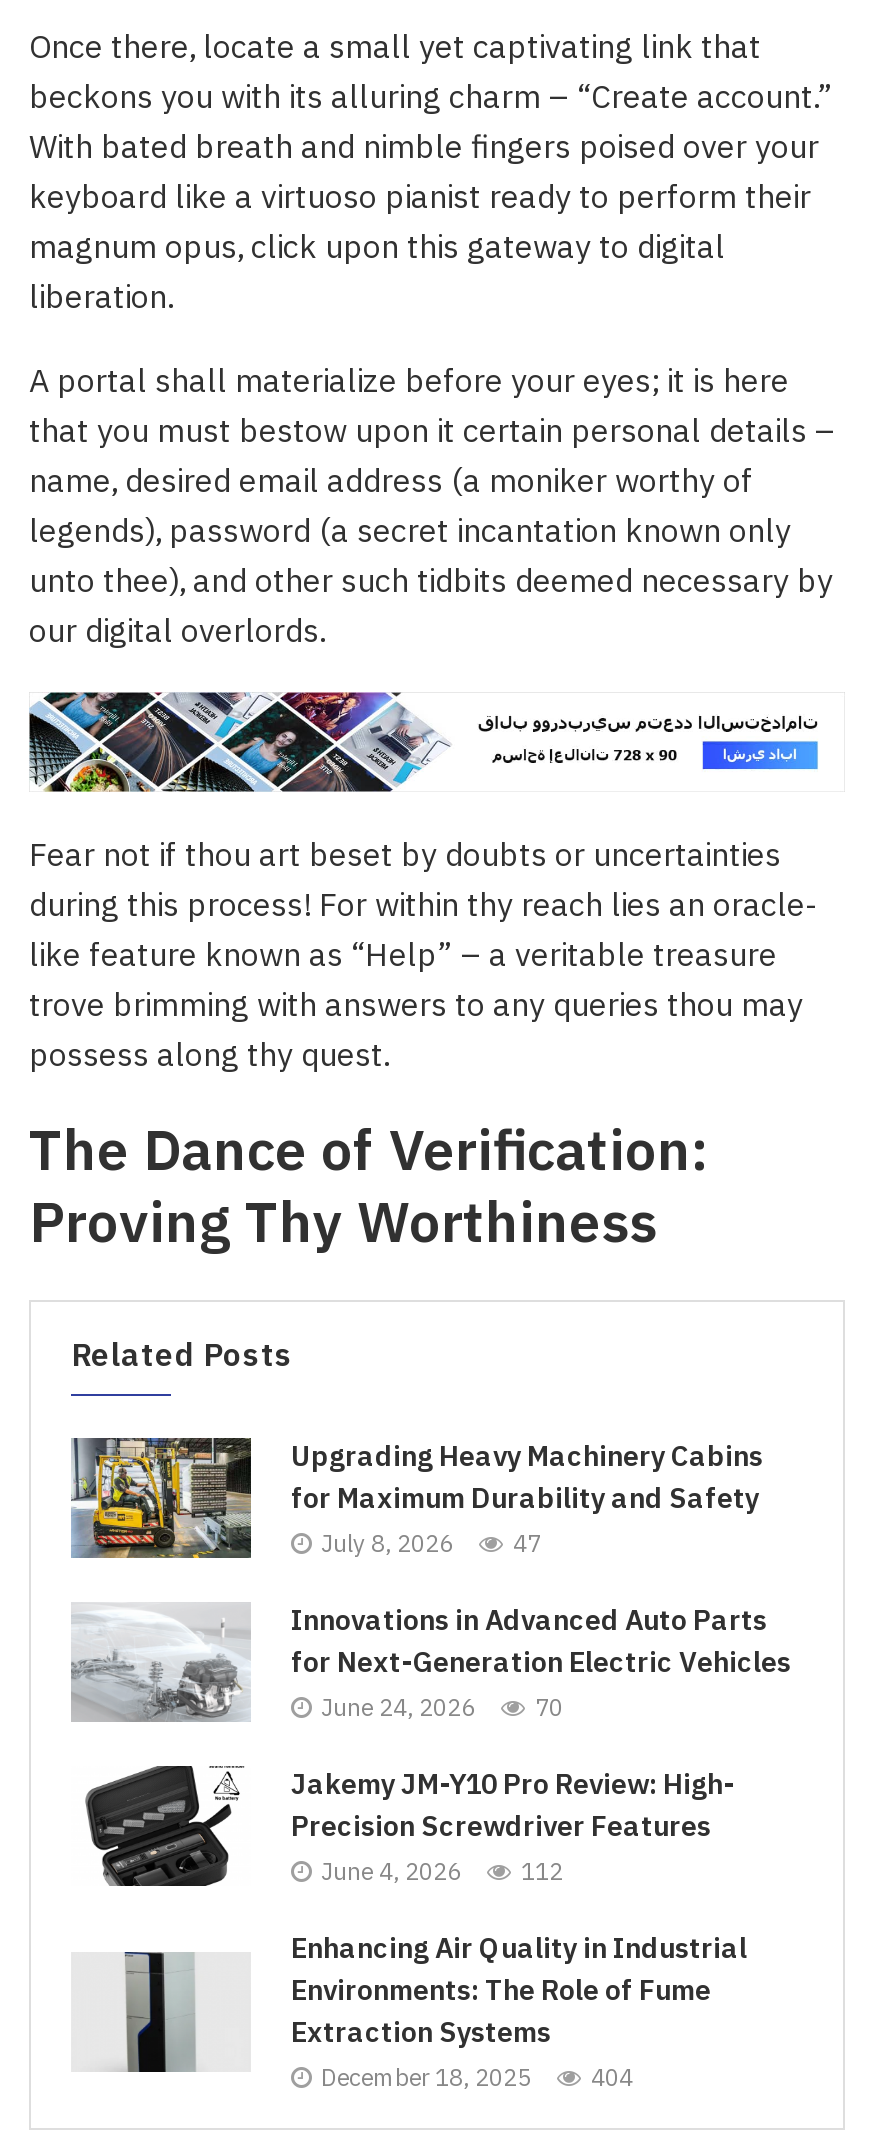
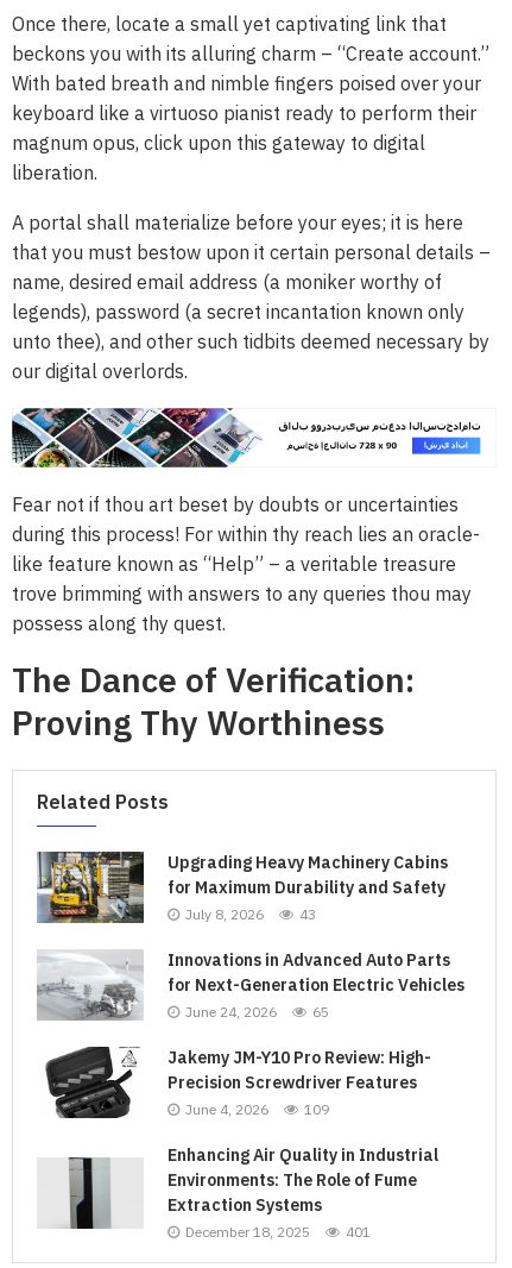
- July 8, 2026 47
+ July 8, 2026 43

- June 24, 2026 70
+ June 24, 2026 65

- June 4, 2026 112
+ June 4, 2026 109

- December 18, 2025 404
+ December 18, 2025 401
